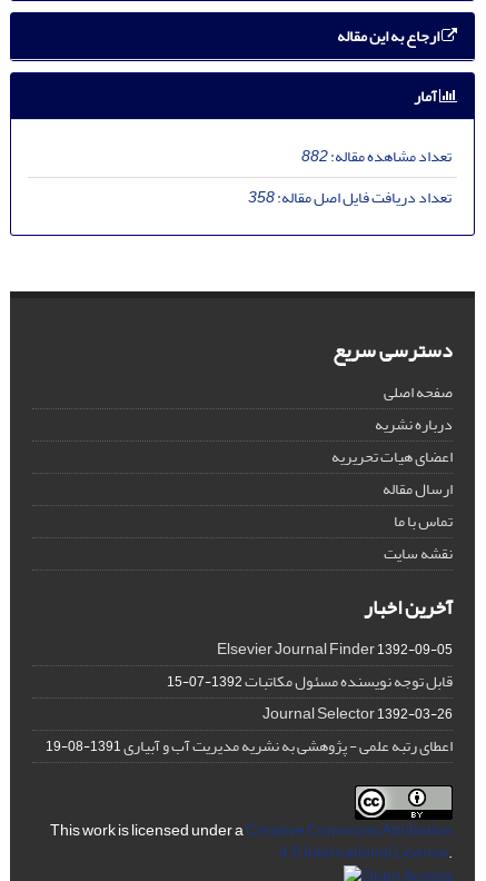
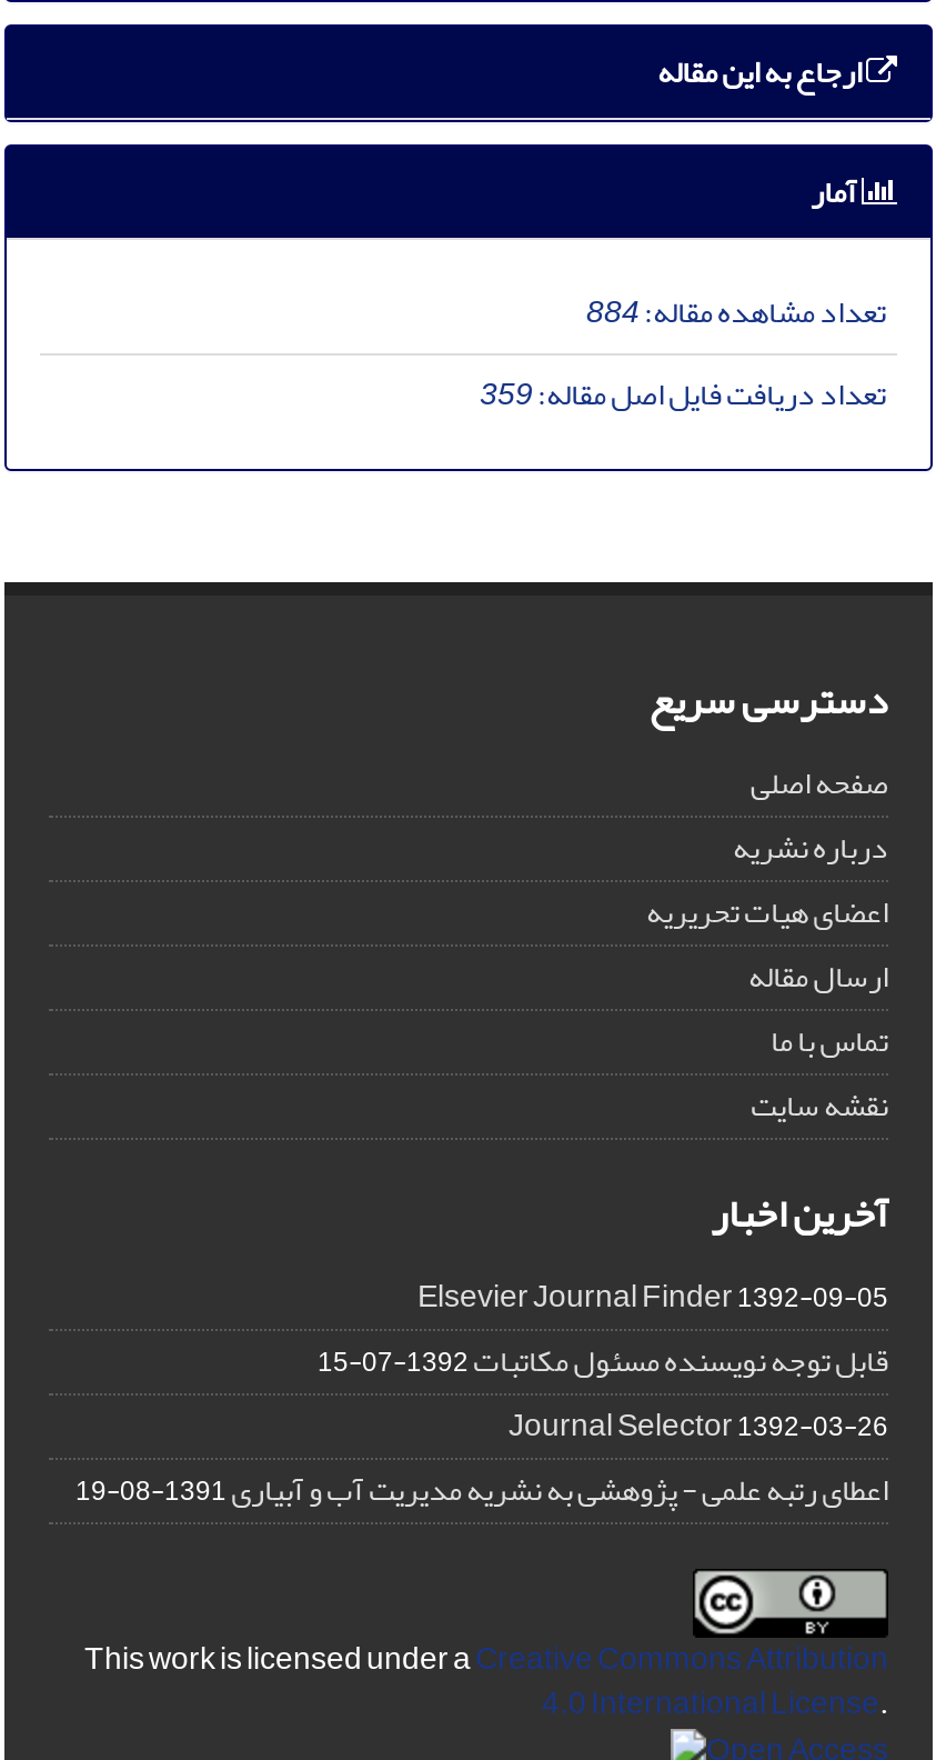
- تعداد مشاهده مقاله:882
+ تعداد مشاهده مقاله:884

- تعداد دریافت فایل اصل مقاله:358
+ تعداد دریافت فایل اصل مقاله:359
